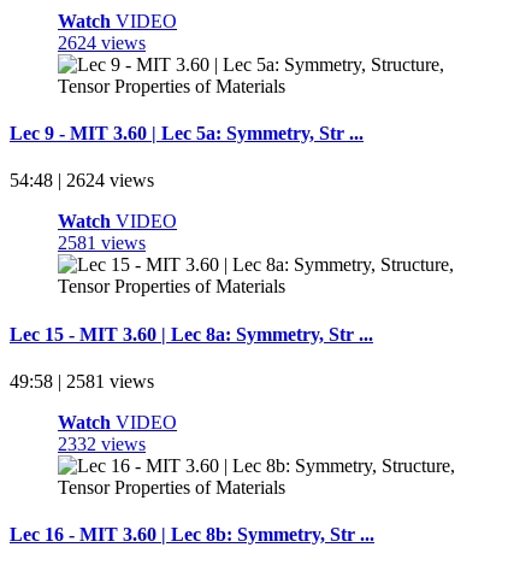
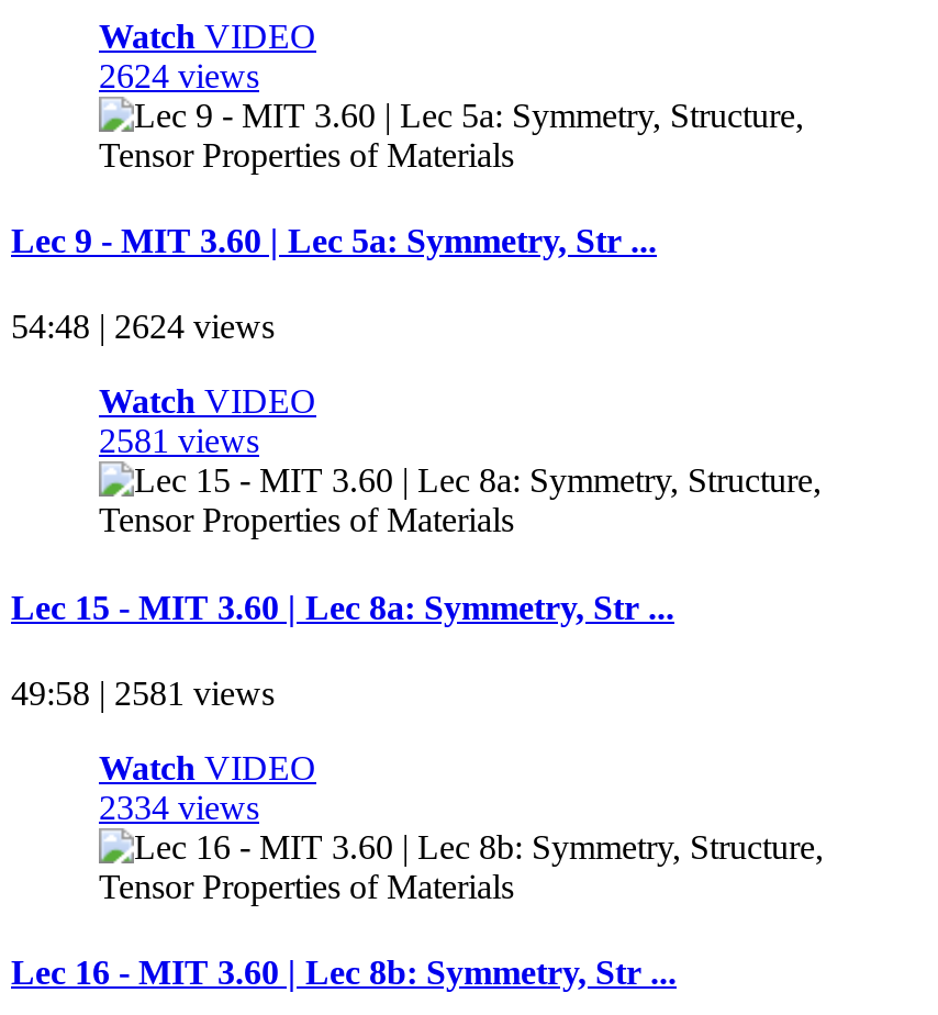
- 2332 views
+ 2334 views
